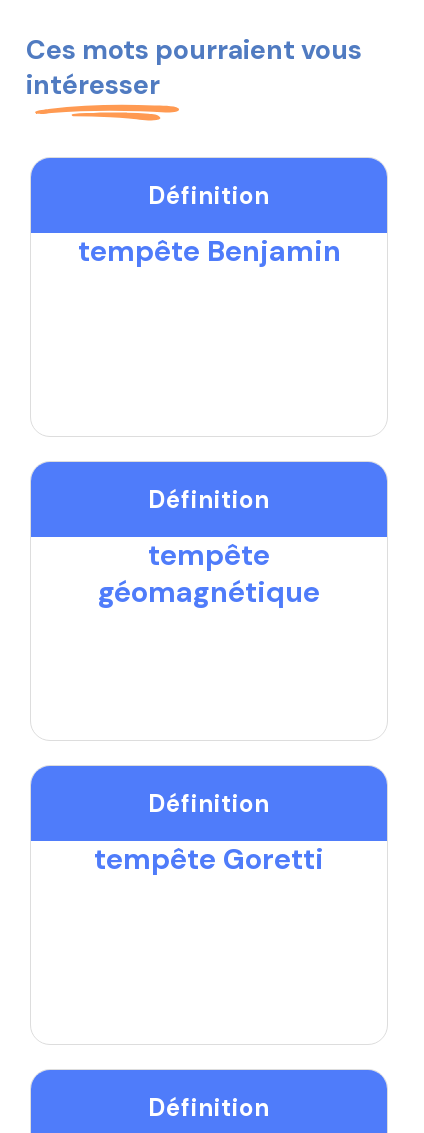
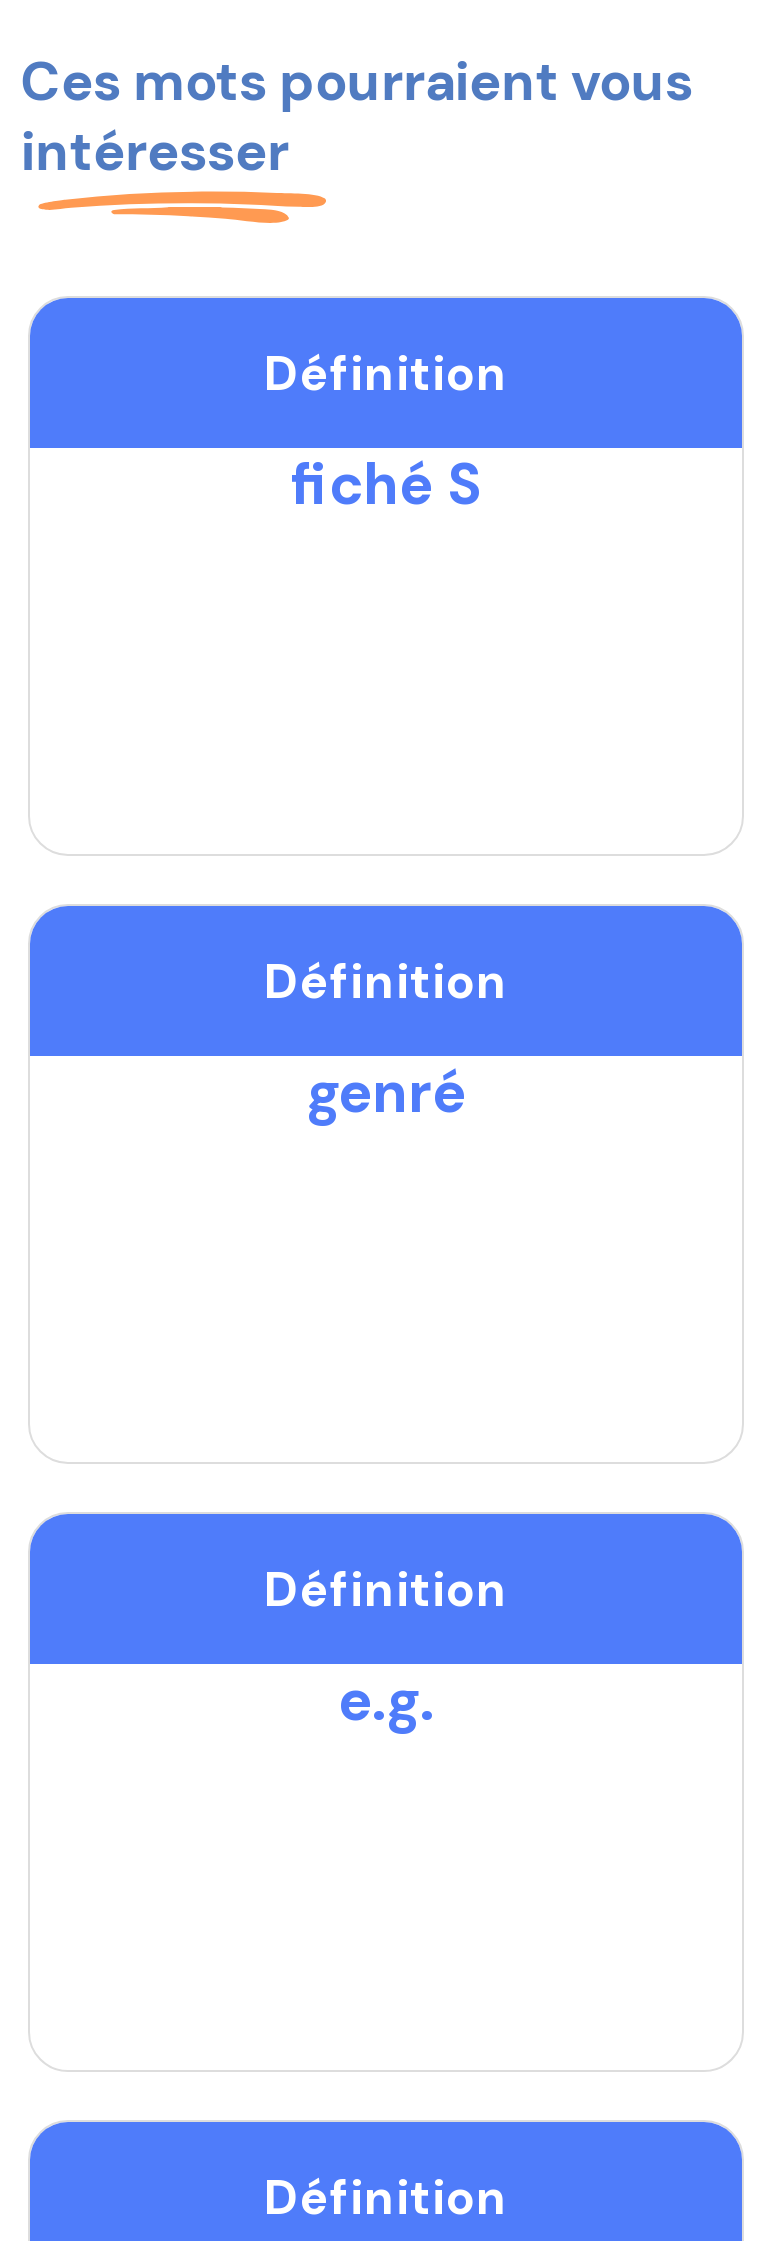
- tempête Benjamin
+ fiché S

- tempête
- géomagnétique
+ genré

- tempête Goretti
+ e.g.
